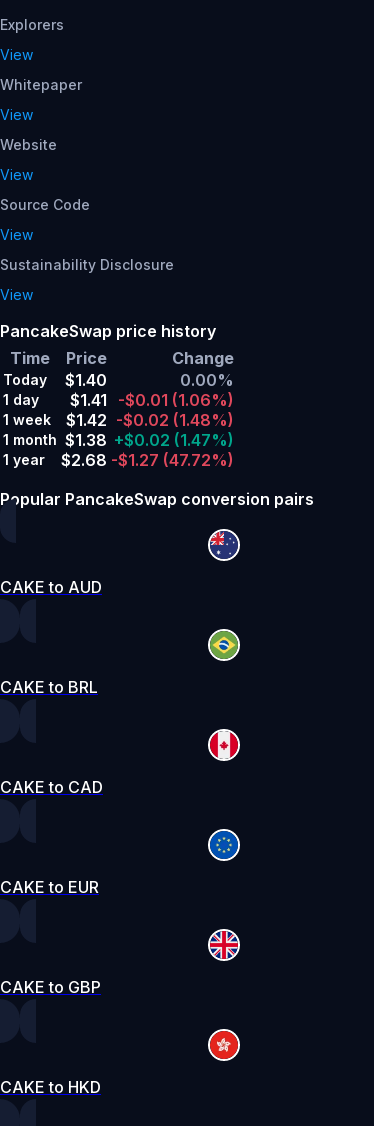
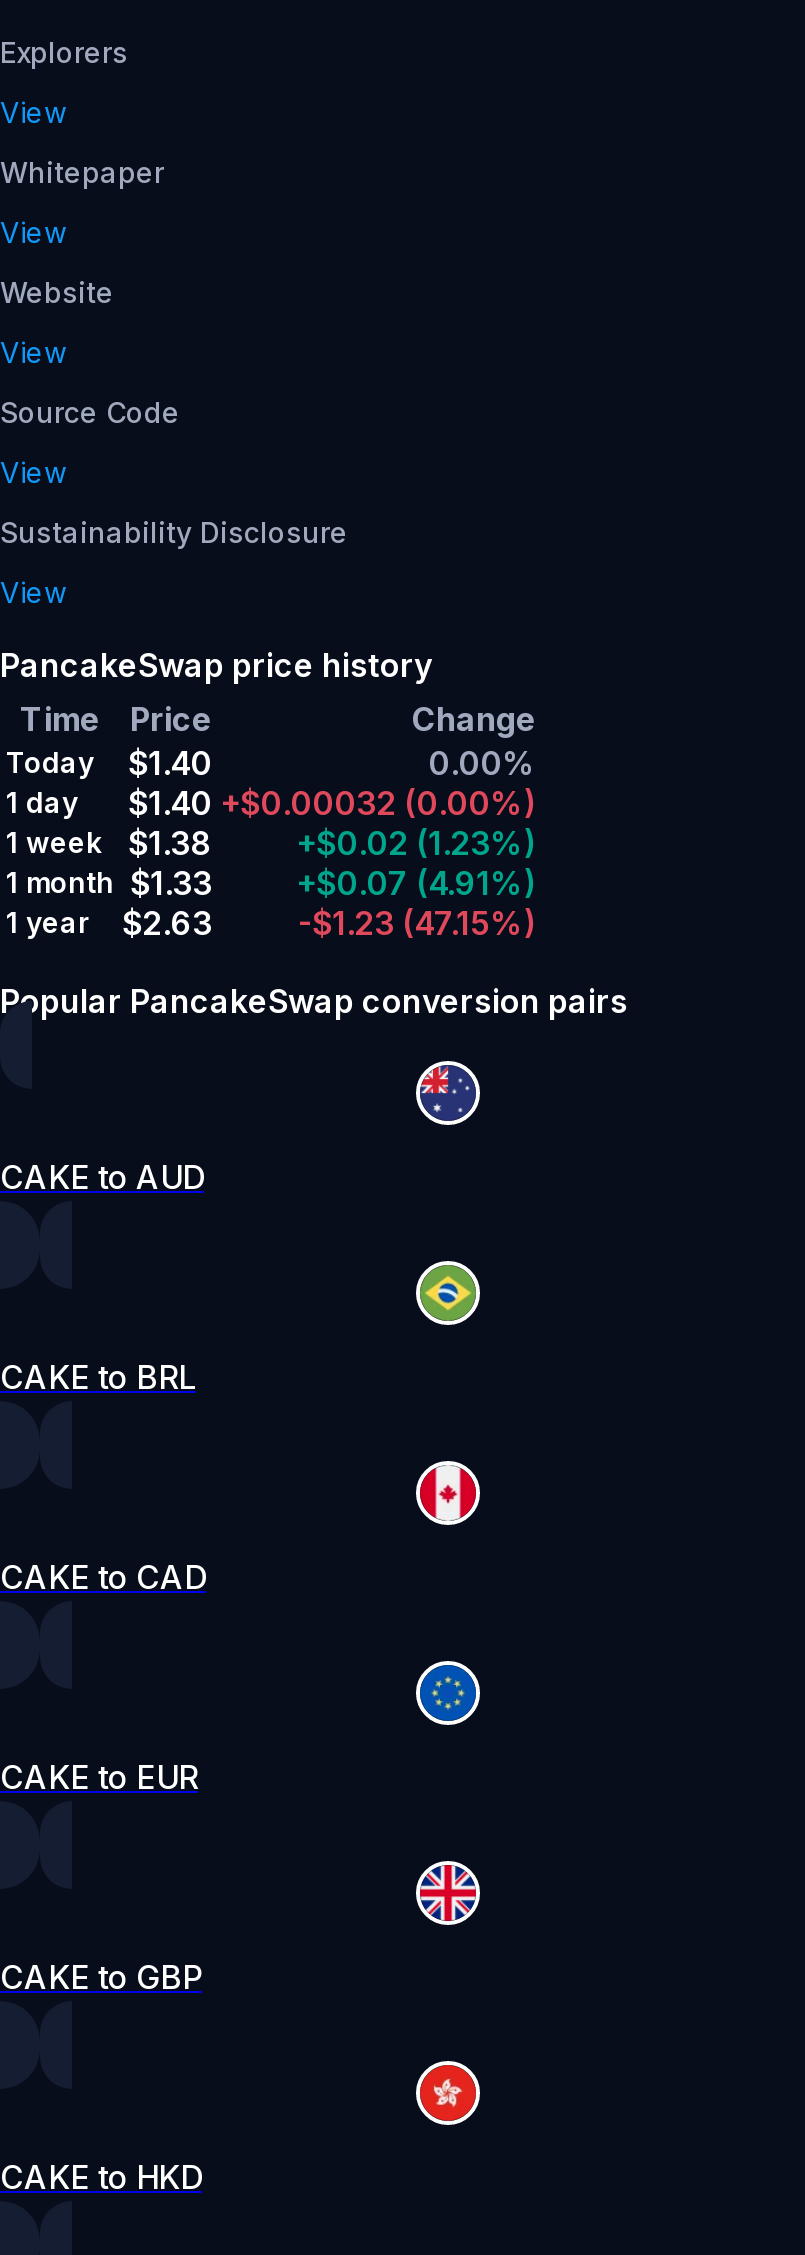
- 1 day $1.41 -$0.01 (1.06%)
+ 1 day $1.40 +$0.00032 (0.00%)

- $1.42 -$0.02 (1.48%)
- 1 month $1.38 +$0.02 (1.47%)
+ $1.38
+ +$0.02 (1.23%)
+ 1 month $1.33
+ +$0.07 (4.91%)

- $2.68 -$1.27 (47.72%)
+ $2.63
+ -$1.23 (47.15%)
